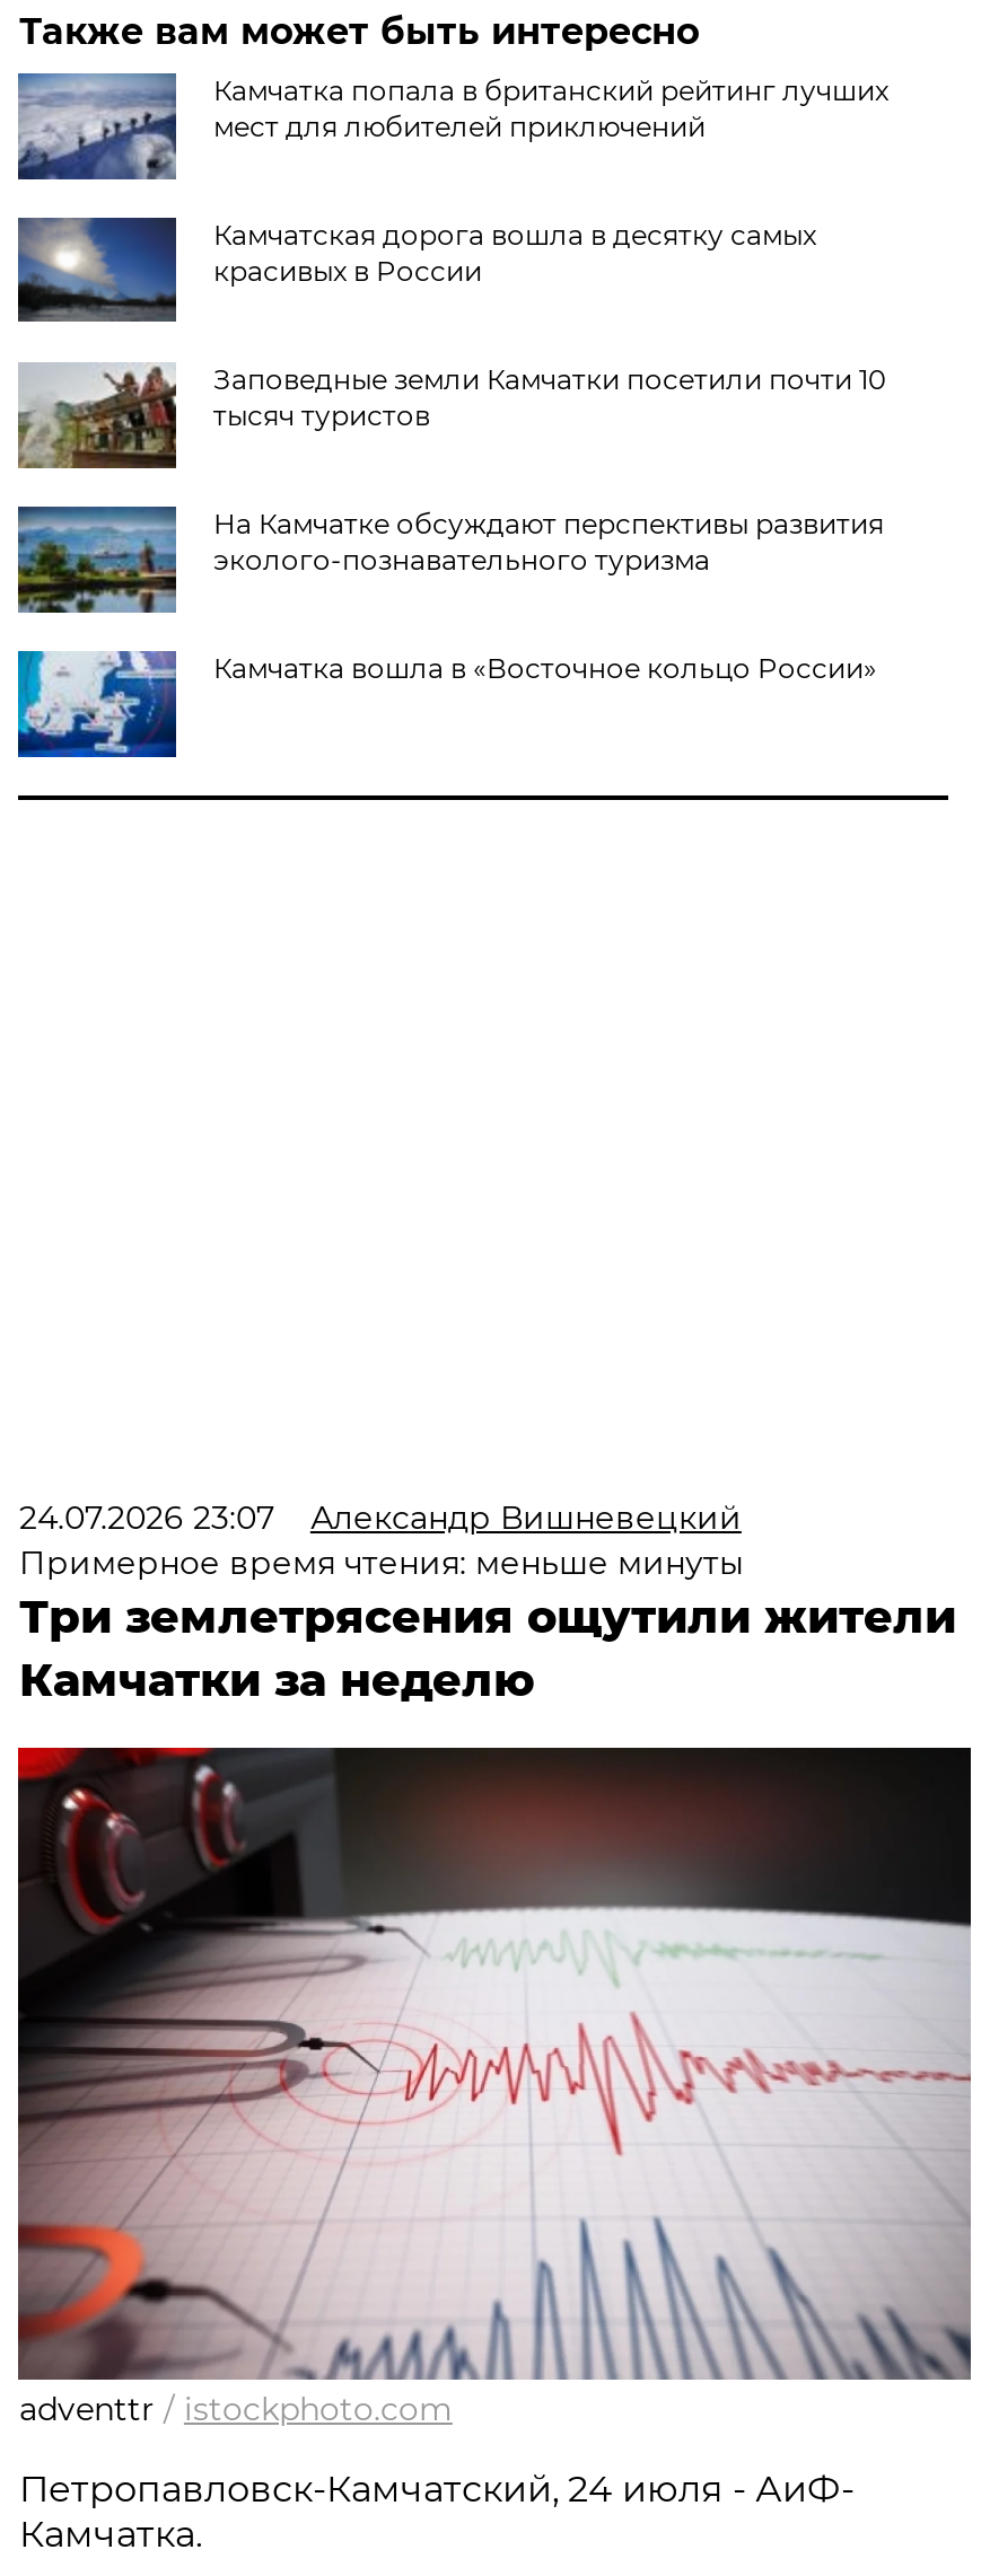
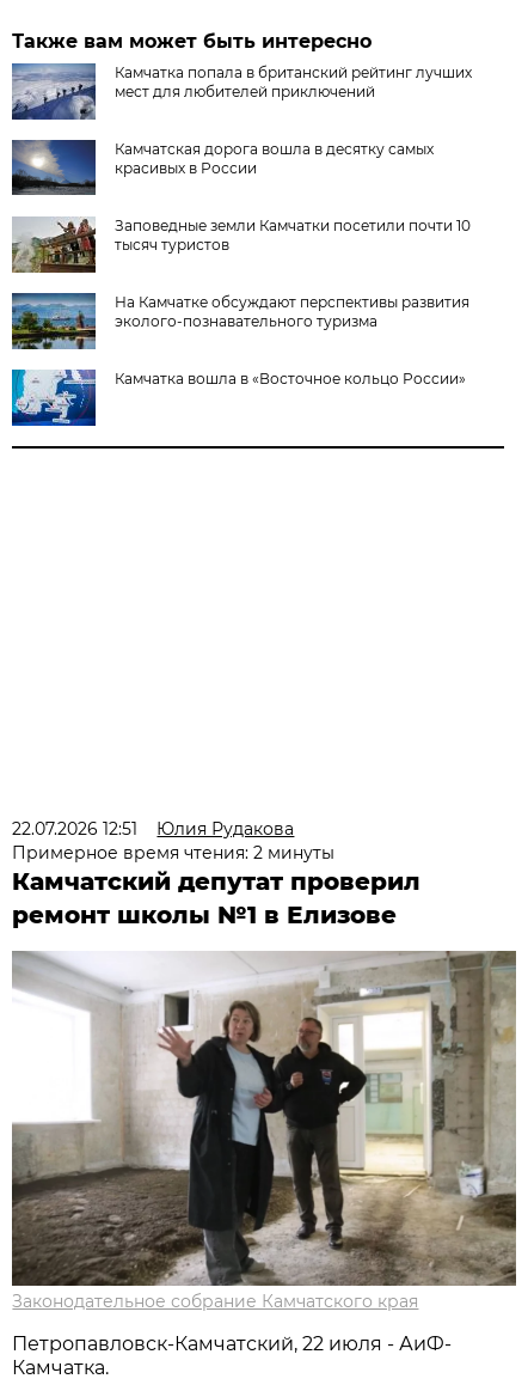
- 24.07.2026 23:07
- Александр Вишневецкий
- Примерное время чтения: меньше минуты
- Три землетрясения ощутили жители
- Камчатки за неделю
+ 22.07.2026 12:51
+ Юлия Рудакова
+ Примерное время чтения: 2 минуты
+ Камчатский депутат проверил
+ ремонт школы №1 в Елизове

- [image]
- adventtr / istockphoto.com
+ [image]
+ Законодательное собрание Камчатского края

- Петропавловск-Камчатский, 24 июля - АиФ-
+ Петропавловск-Камчатский, 22 июля - АиФ-
